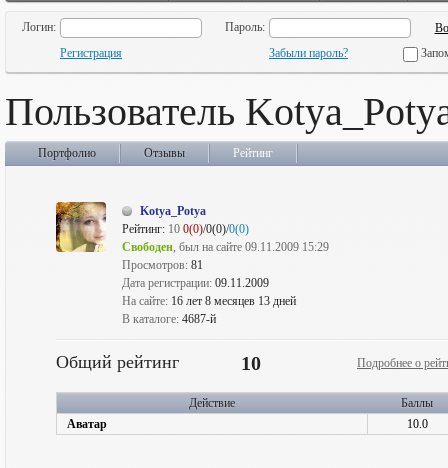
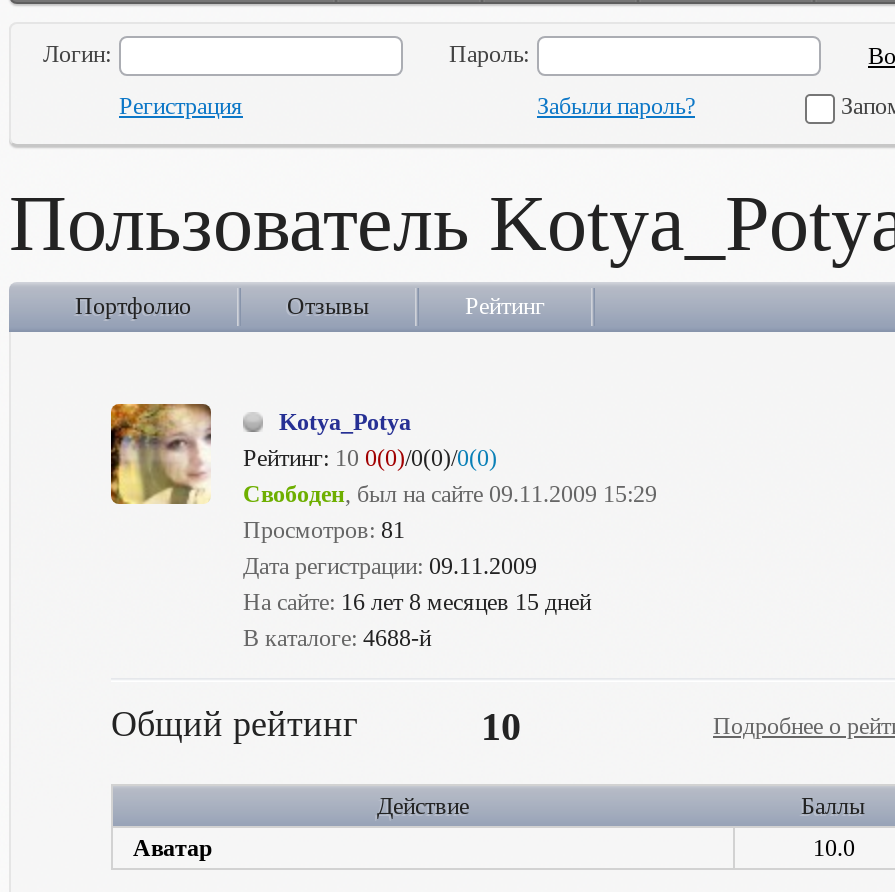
- На сайте: 16 лет 8 месяцев 13 дней
+ На сайте: 16 лет 8 месяцев 15 дней

- В каталоге: 4687-й
+ В каталоге: 4688-й
